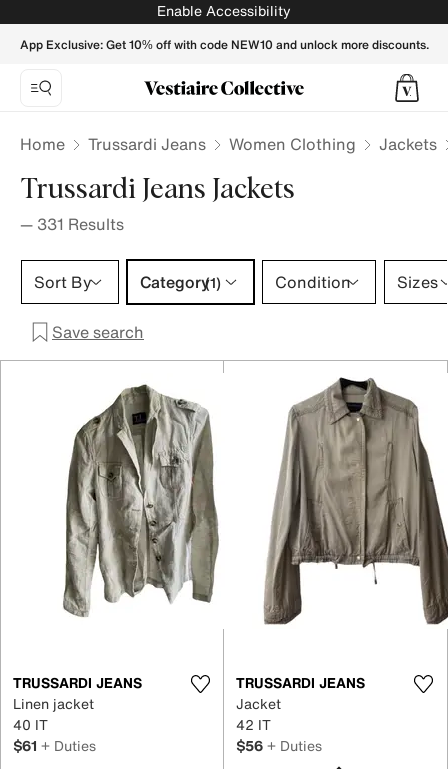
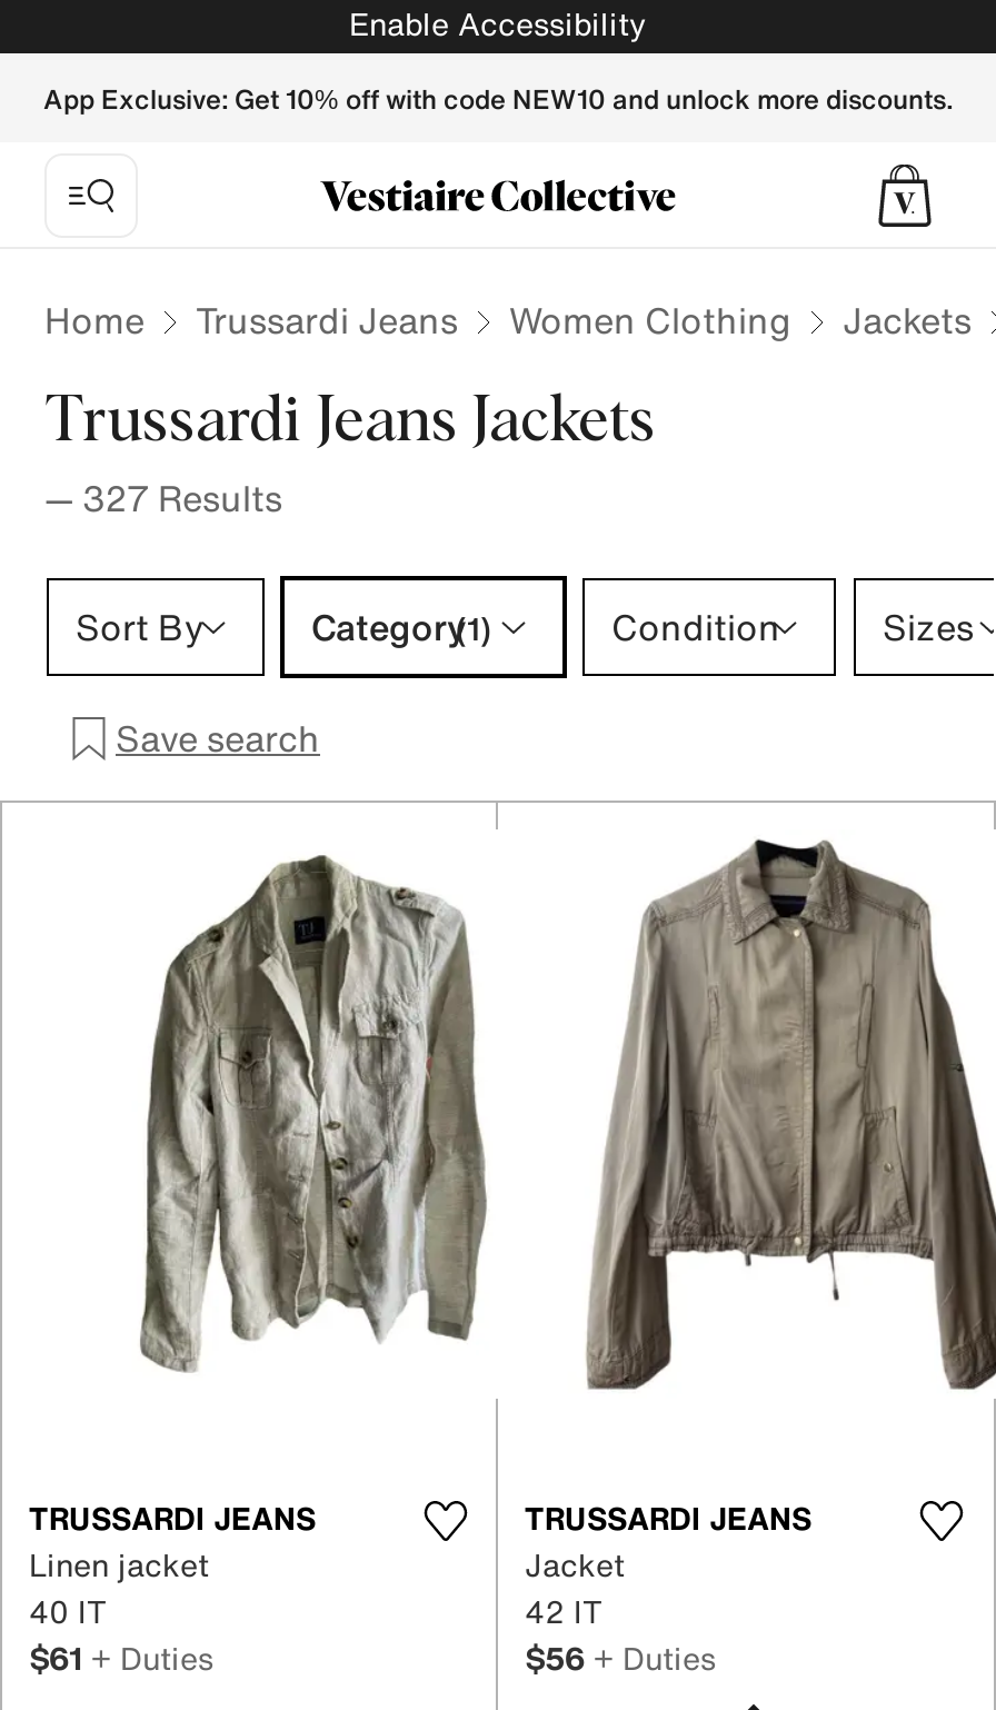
- — 331 Results
+ — 327 Results
